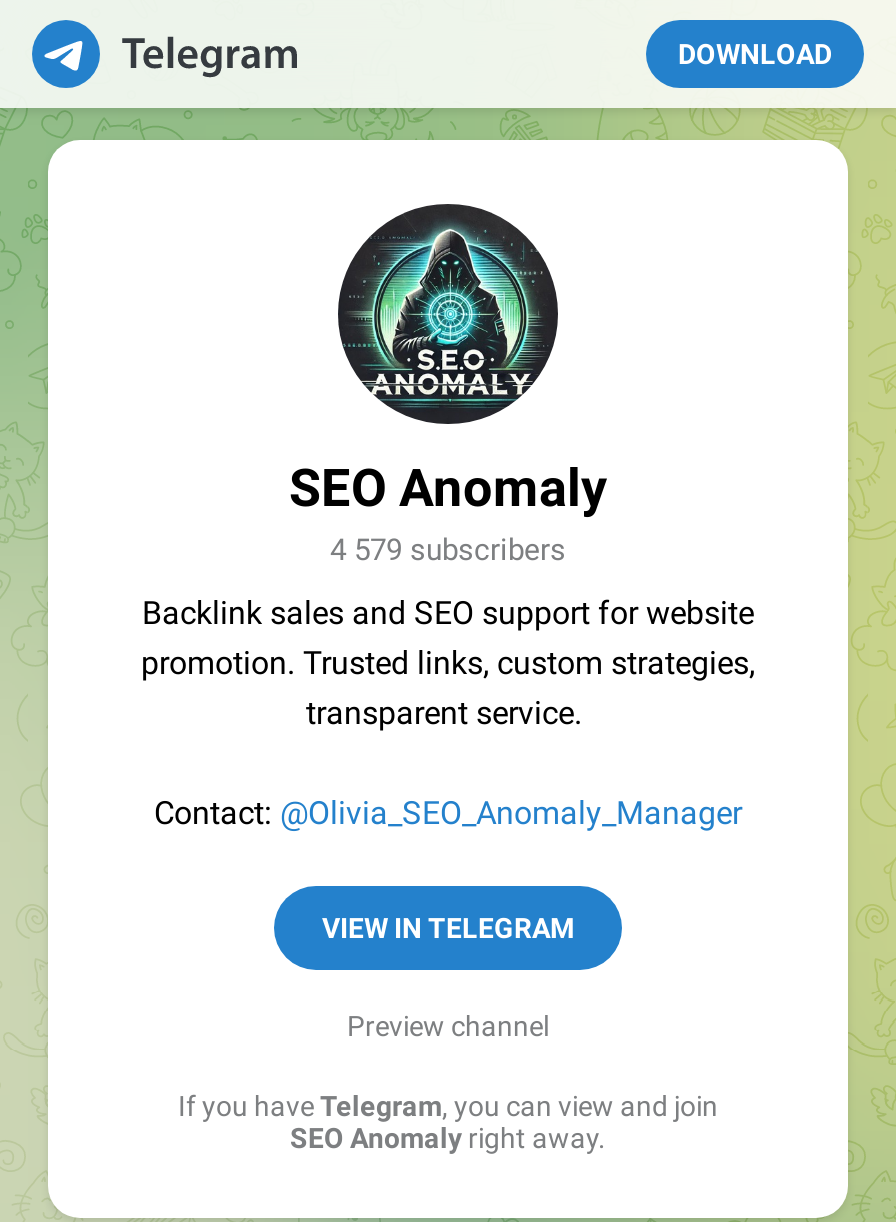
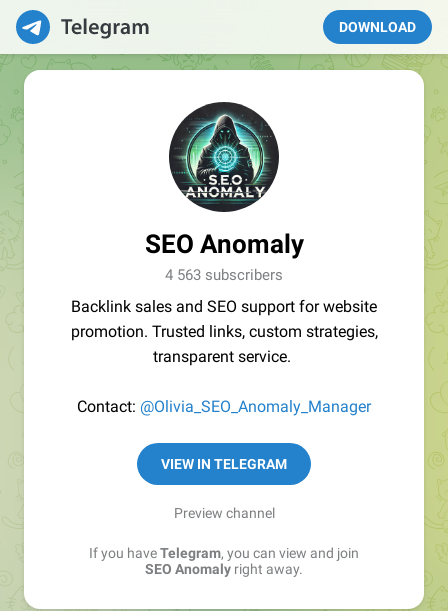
- 4 579 subscribers
+ 4 563 subscribers
